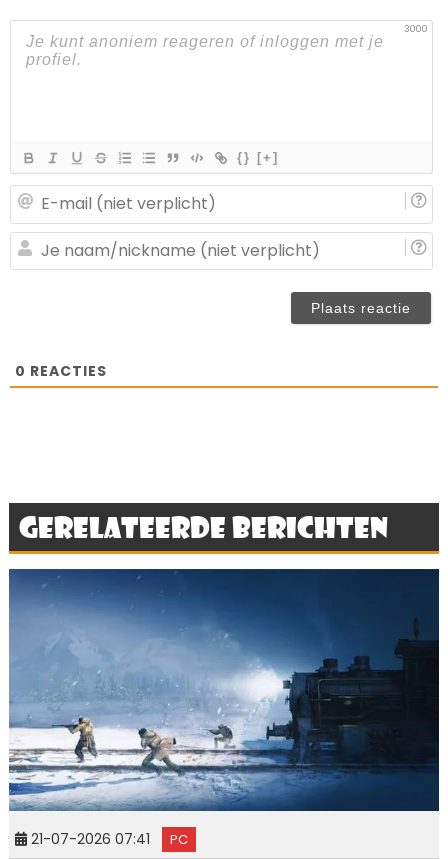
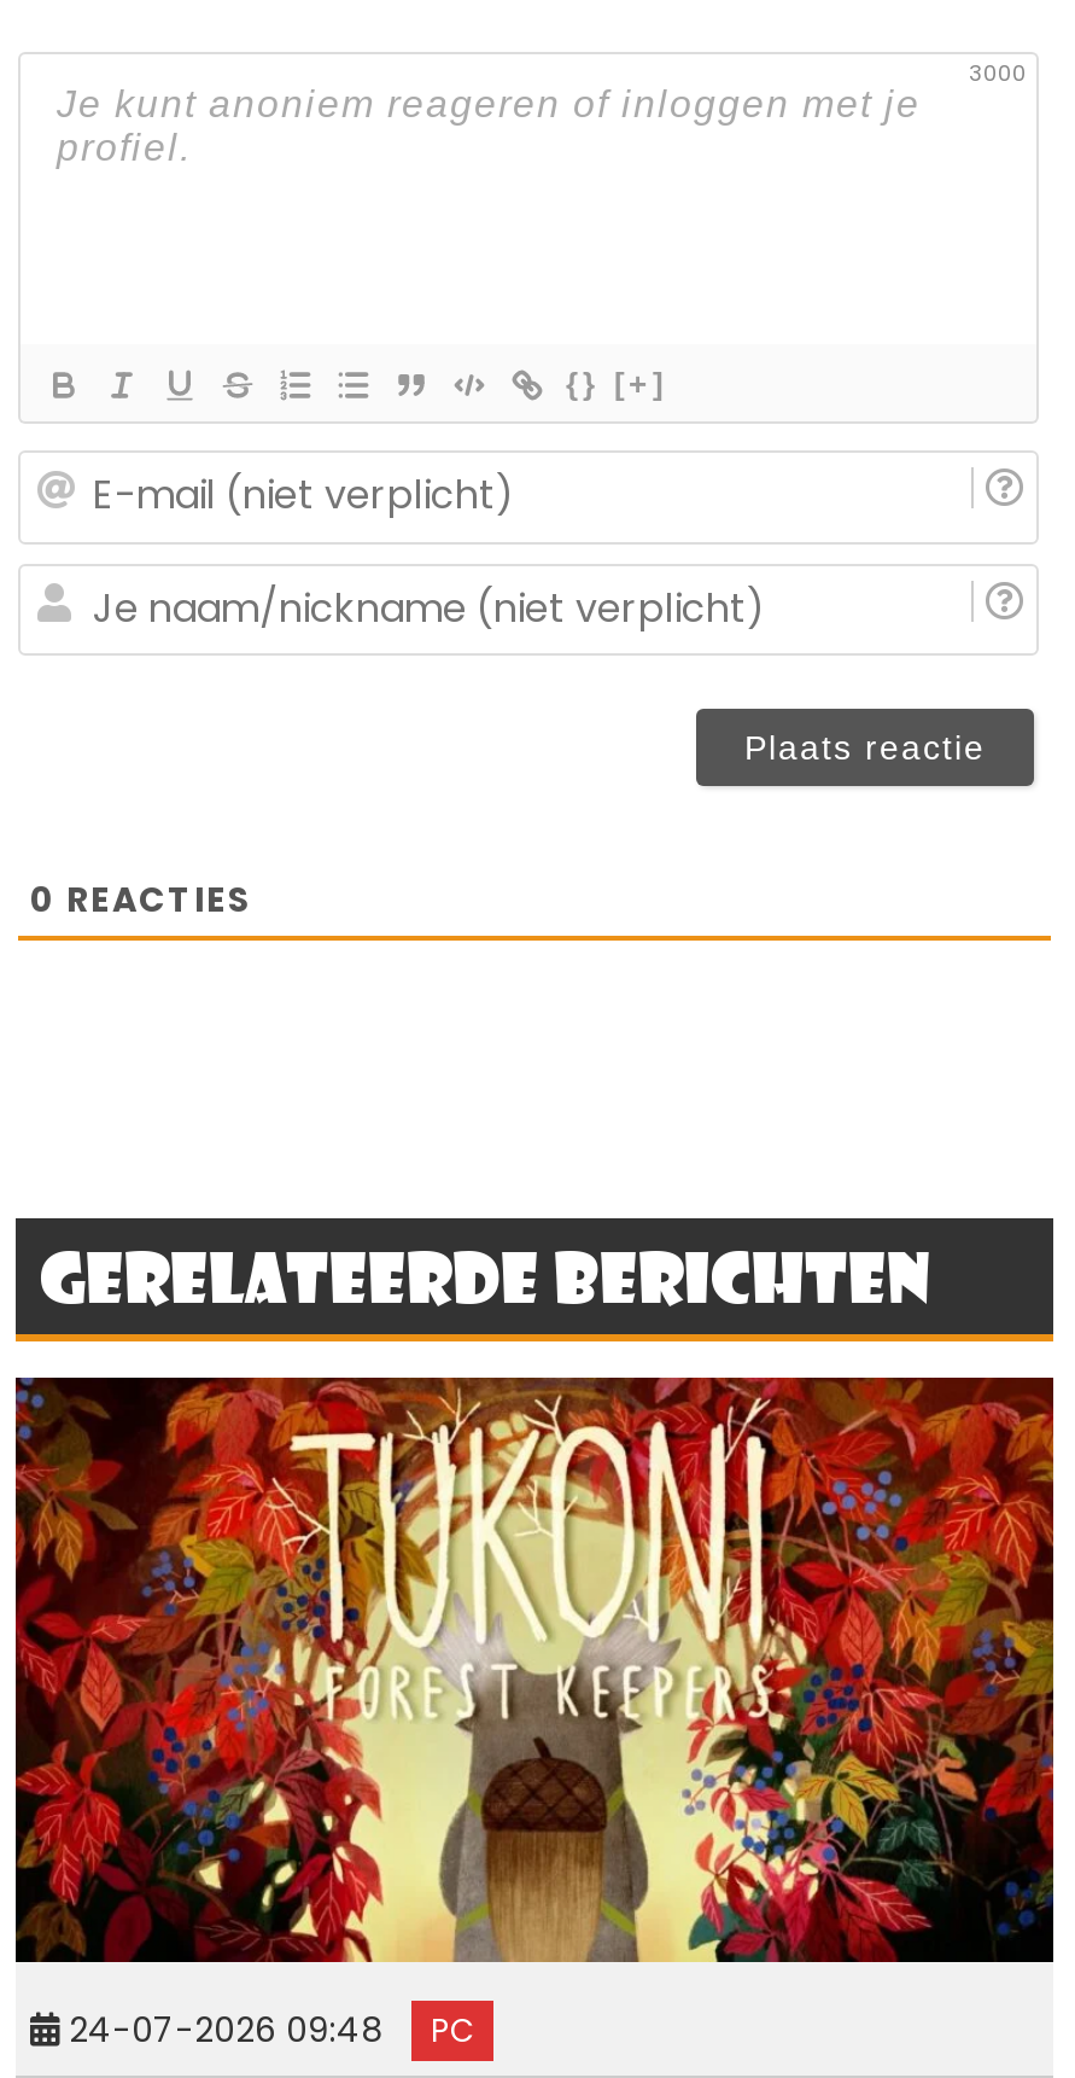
- [image]
- 21-07-2026 07:41 PC
+ [image]
+ 24-07-2026 09:48 PC
